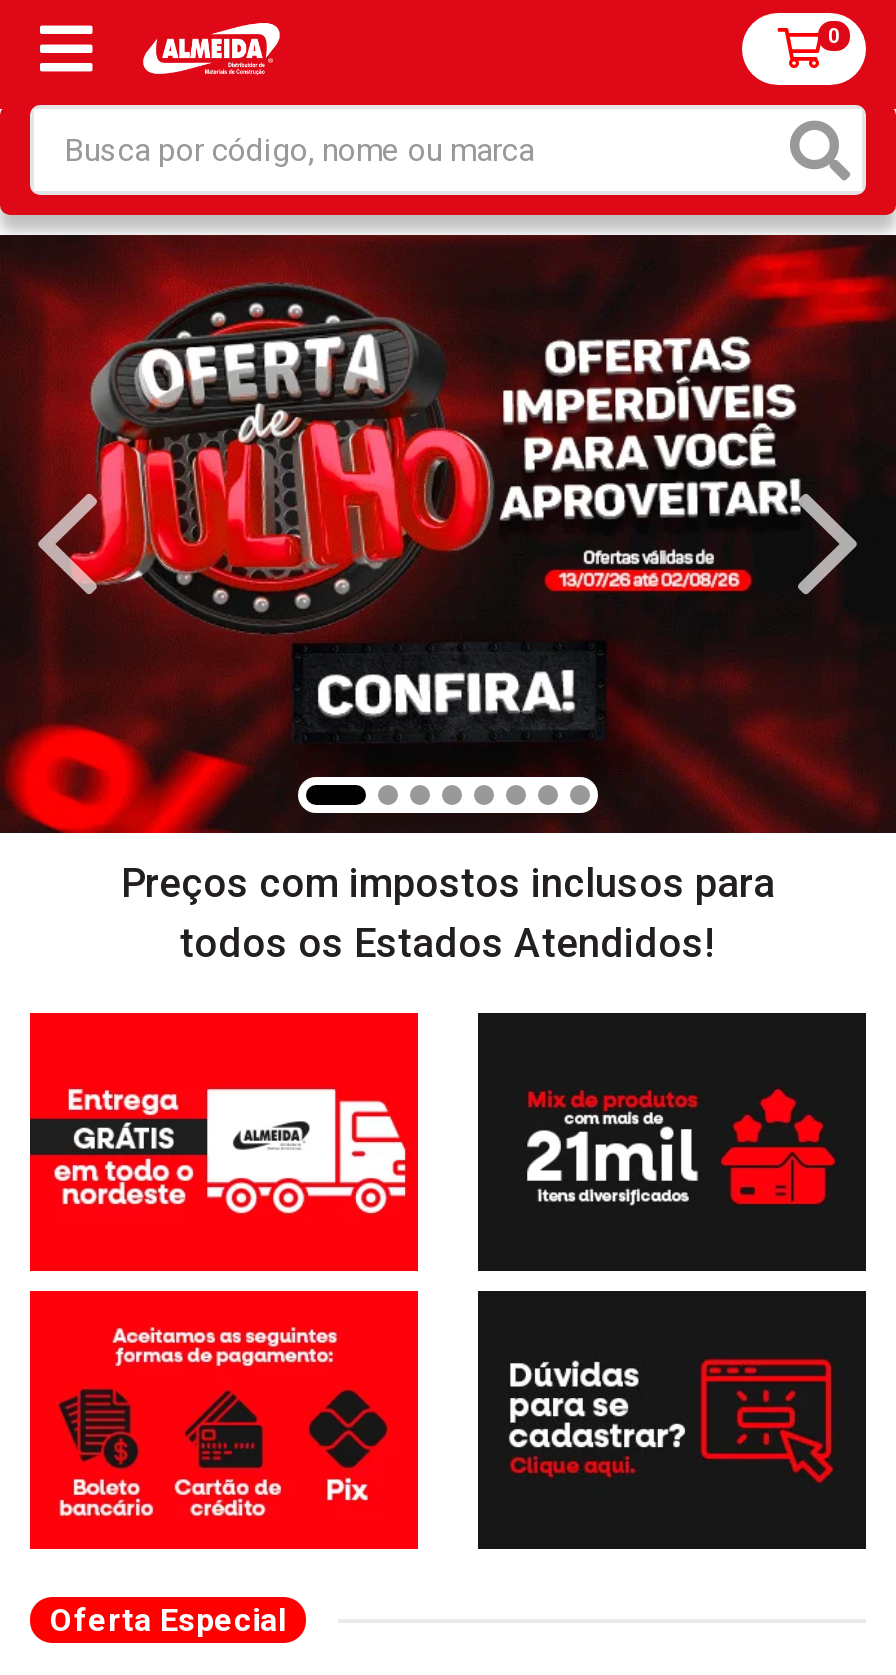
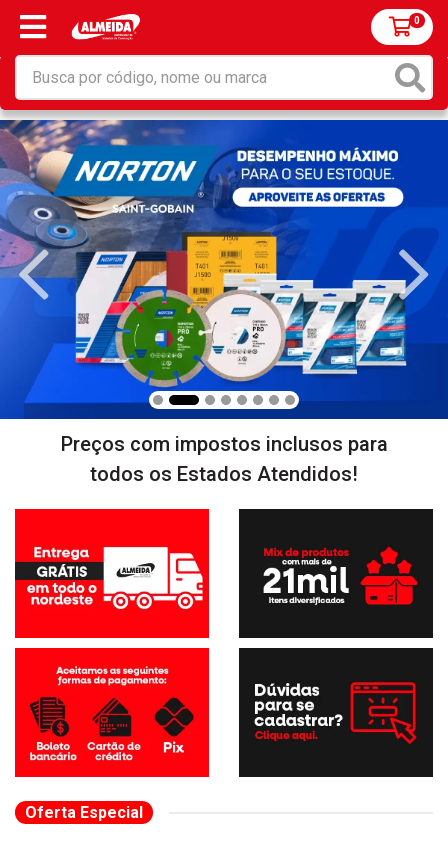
- [image]
+ [image]
